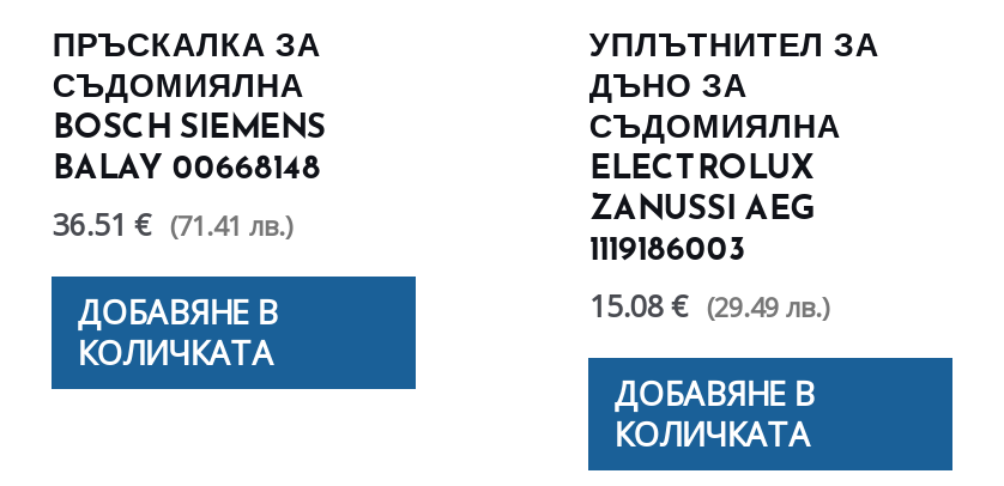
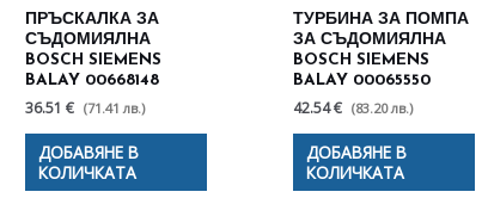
- УПЛЪТНИТЕЛ ЗА
- ДЪНО ЗА
- СЪДОМИЯЛНА
- ELECTROLUX
- ZANUSSI AEG
- 1119186003
+ ТУРБИНА ЗА ПОМПА
+ ЗА СЪДОМИЯЛНА
+ BOSCH SIEMENS
+ BALAY 00065550

- 15.08 € (29.49 лв.)
+ 42.54 € (83.20 лв.)
